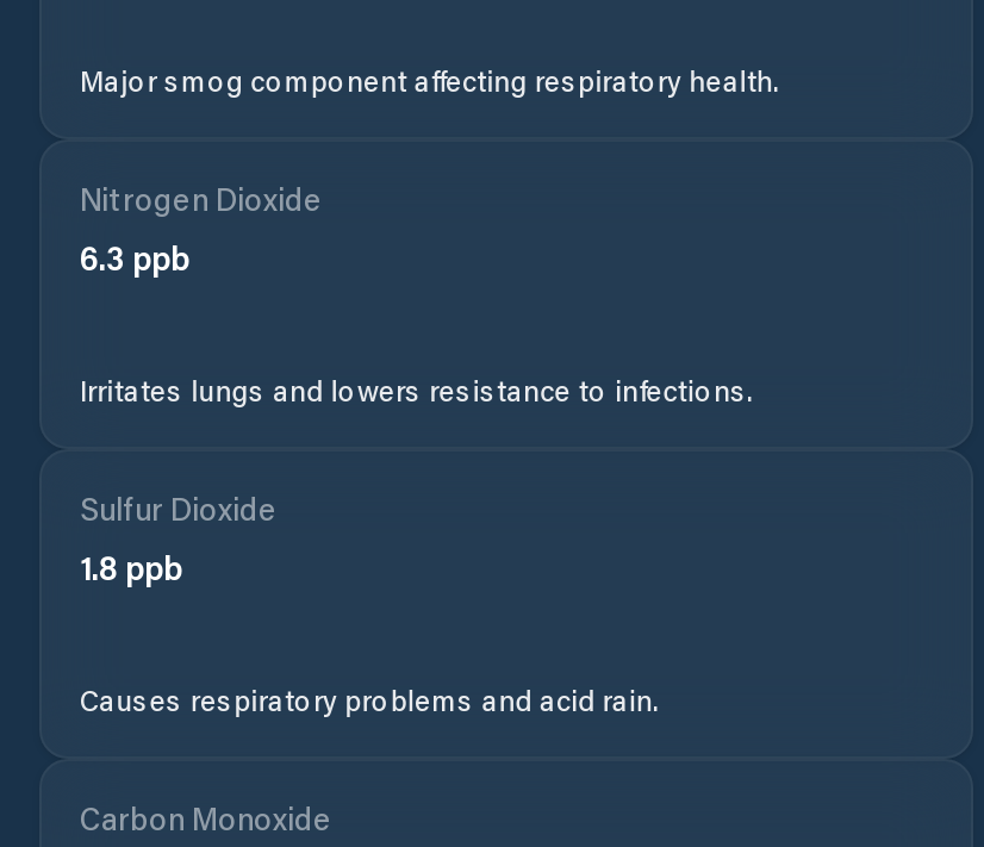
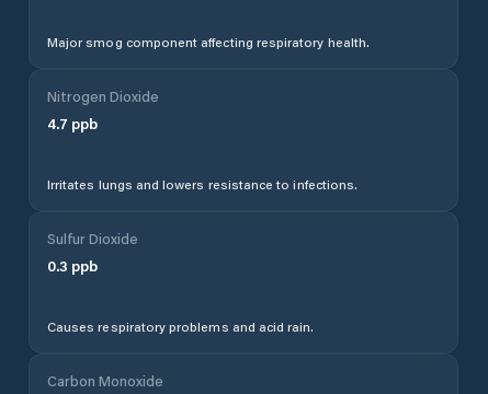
- 6.3 ppb
+ 4.7 ppb

- 1.8 ppb
+ 0.3 ppb
